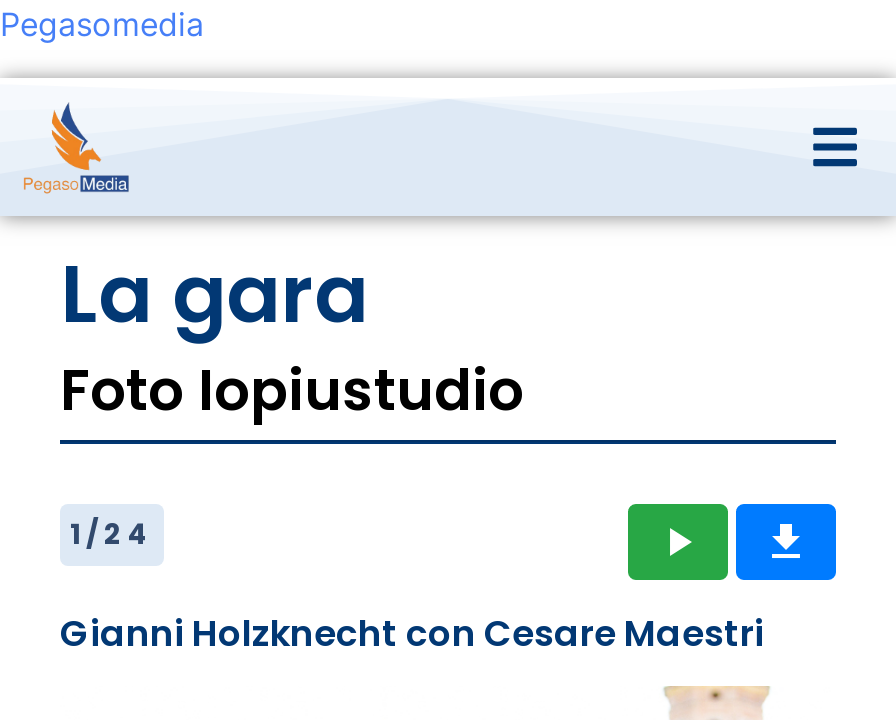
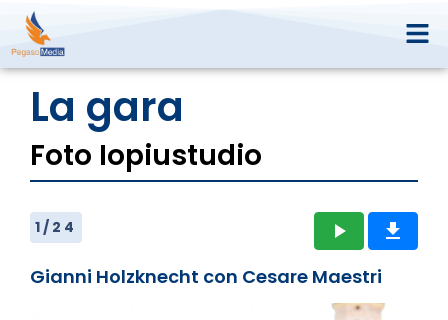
- Pegasomedia
